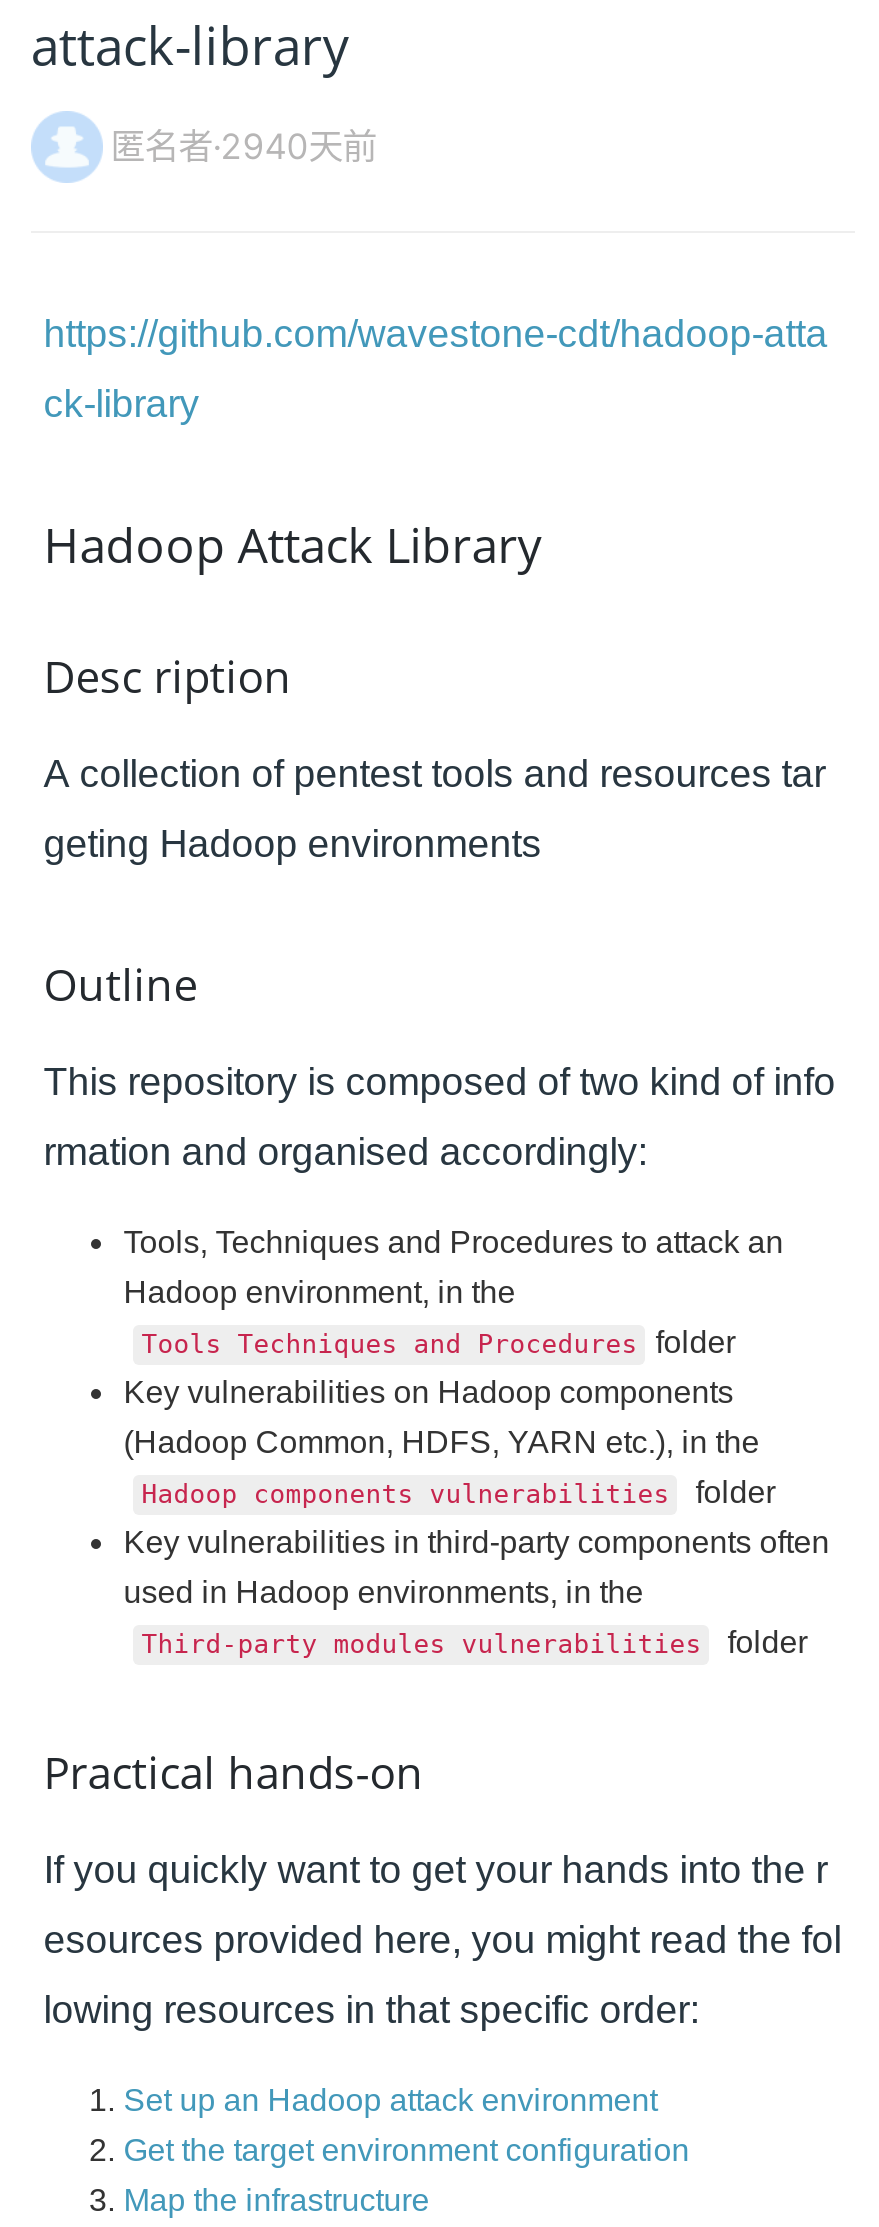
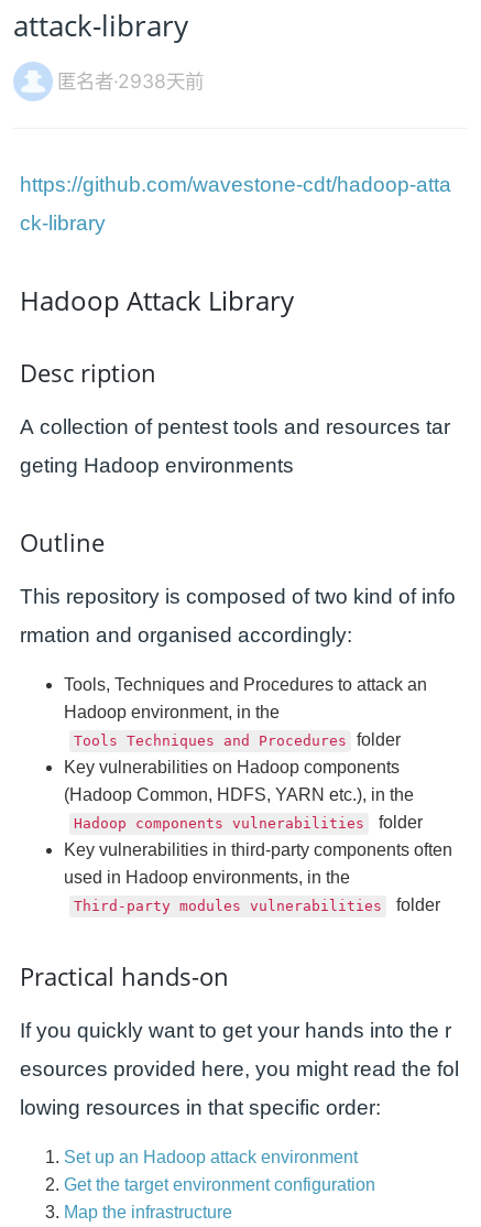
- 匿名者·2940天前
+ 匿名者·2938天前
